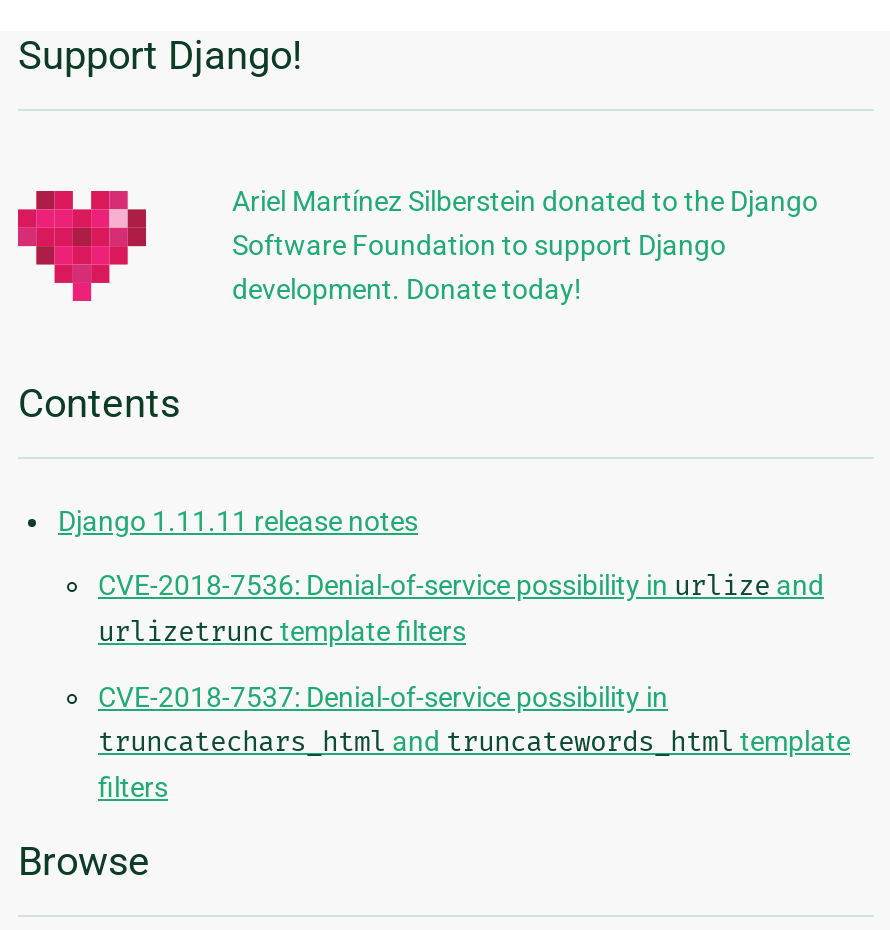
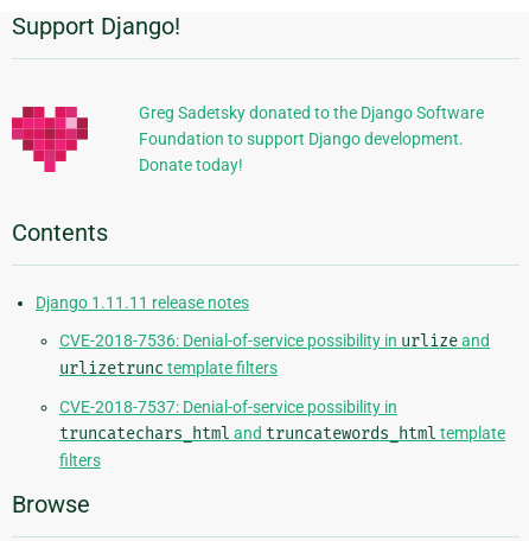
- Ariel Martínez Silberstein donated to the Django
- Software Foundation to support Django
- development. Donate today!
+ Greg Sadetsky donated to the Django Software
+ Foundation to support Django development.
+ Donate today!
